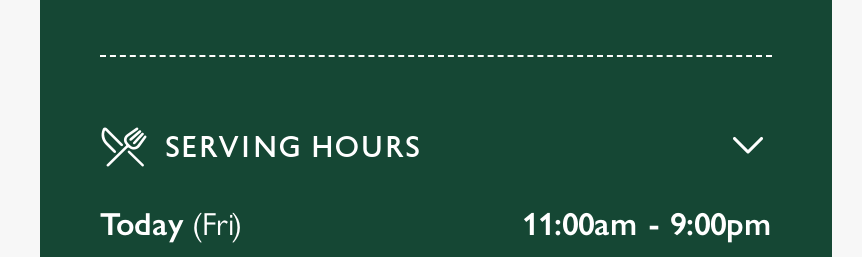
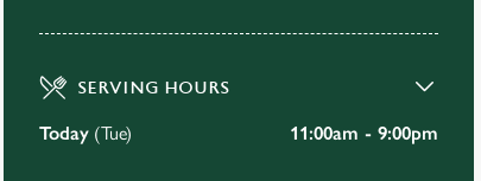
- Today (Fri)
+ Today (Tue)
